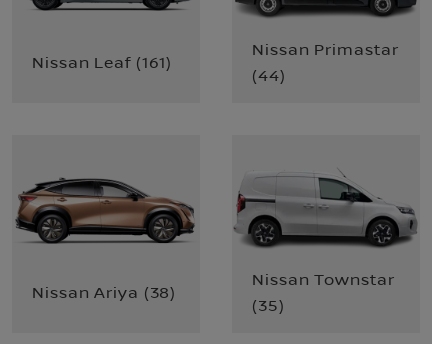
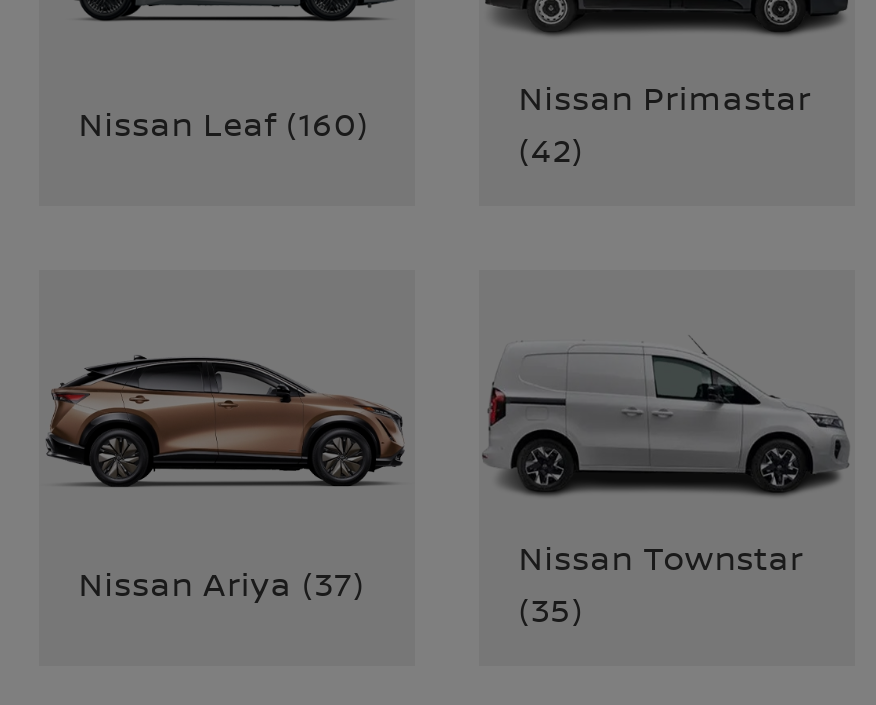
- Nissan Leaf (161)
+ Nissan Leaf (160)

- (44)
+ (42)

- Nissan Ariya (38)
+ Nissan Ariya (37)
